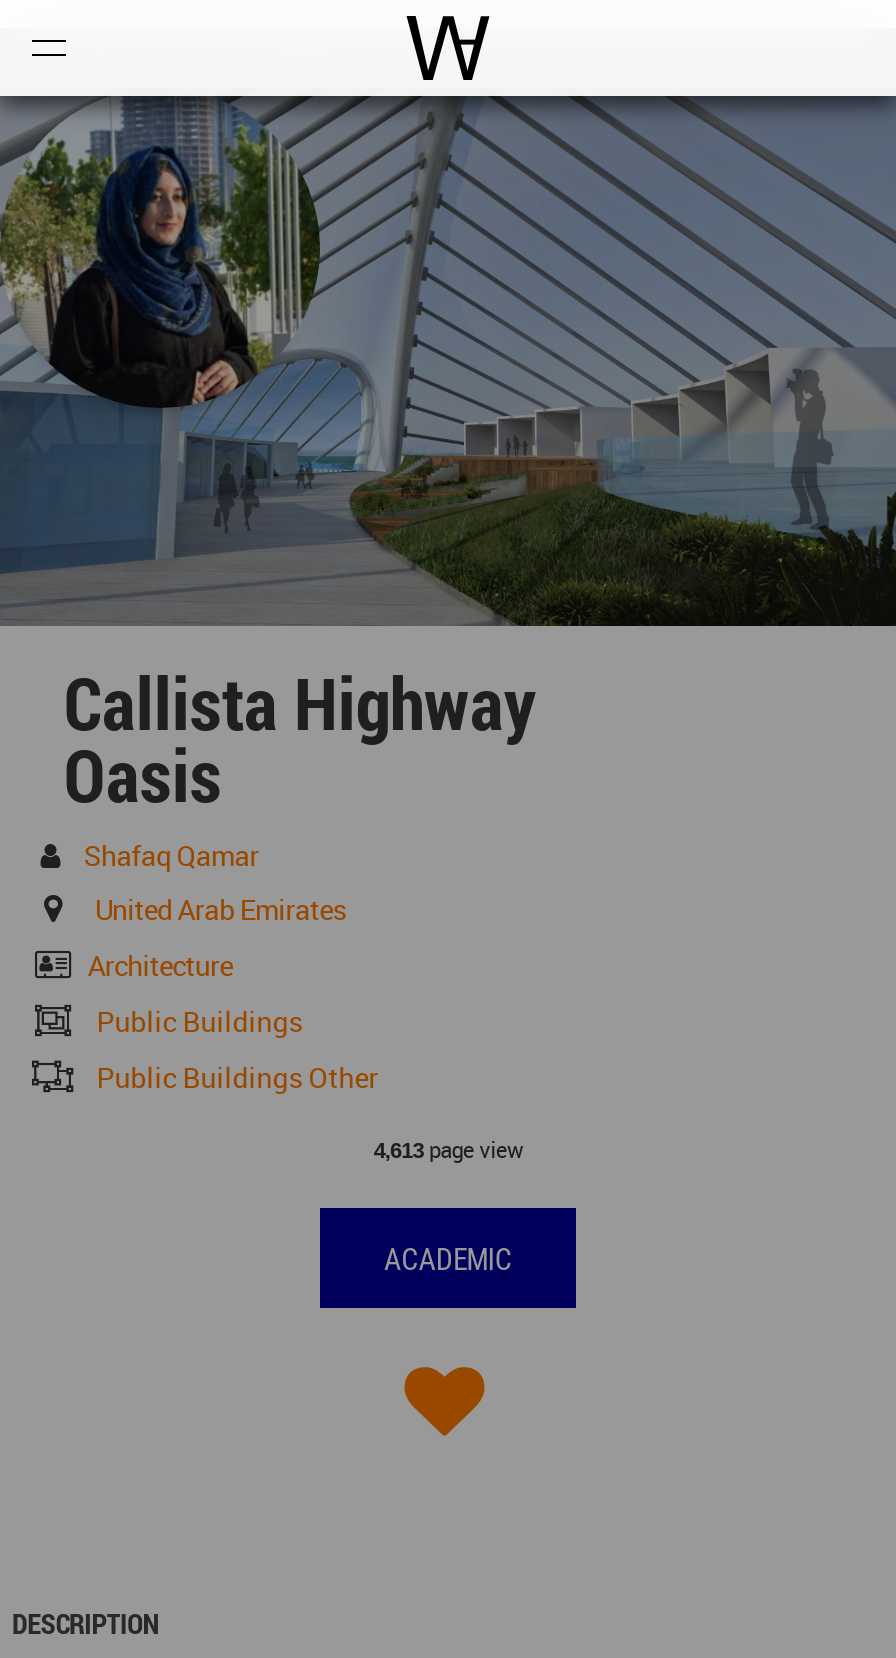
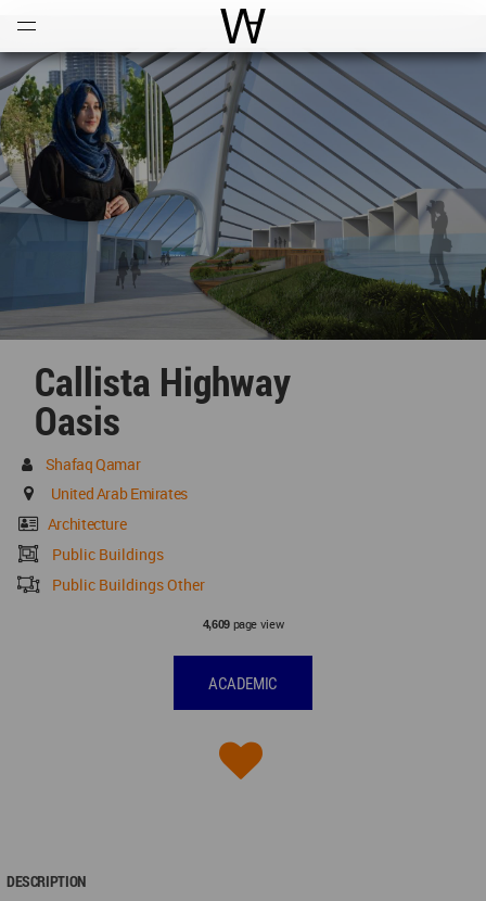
- 4,613 page view
+ 4,609 page view
